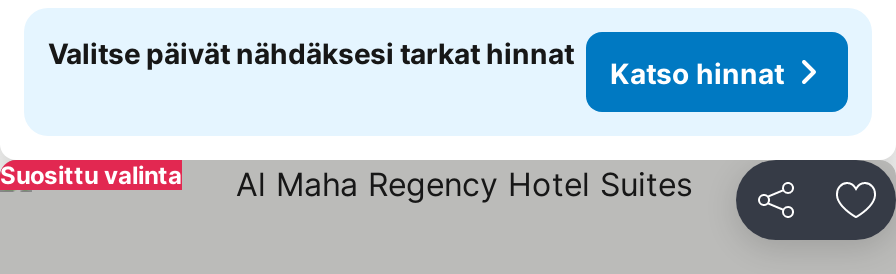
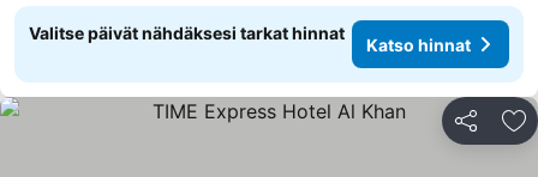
- Suosittu valinta
